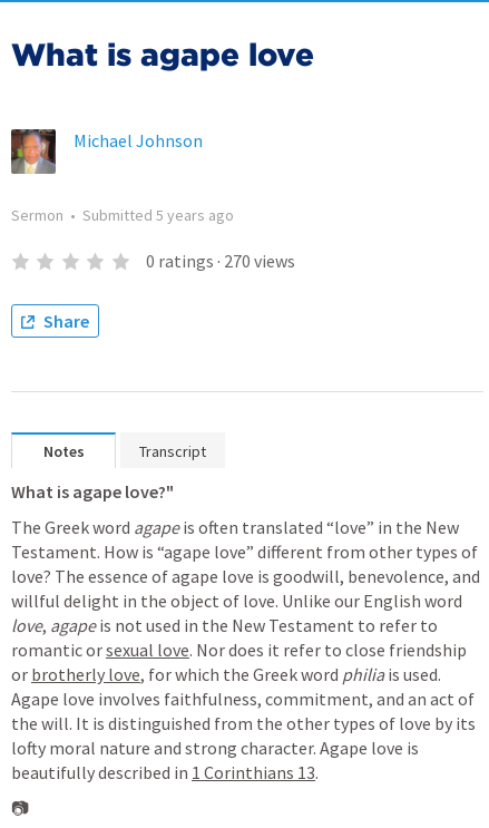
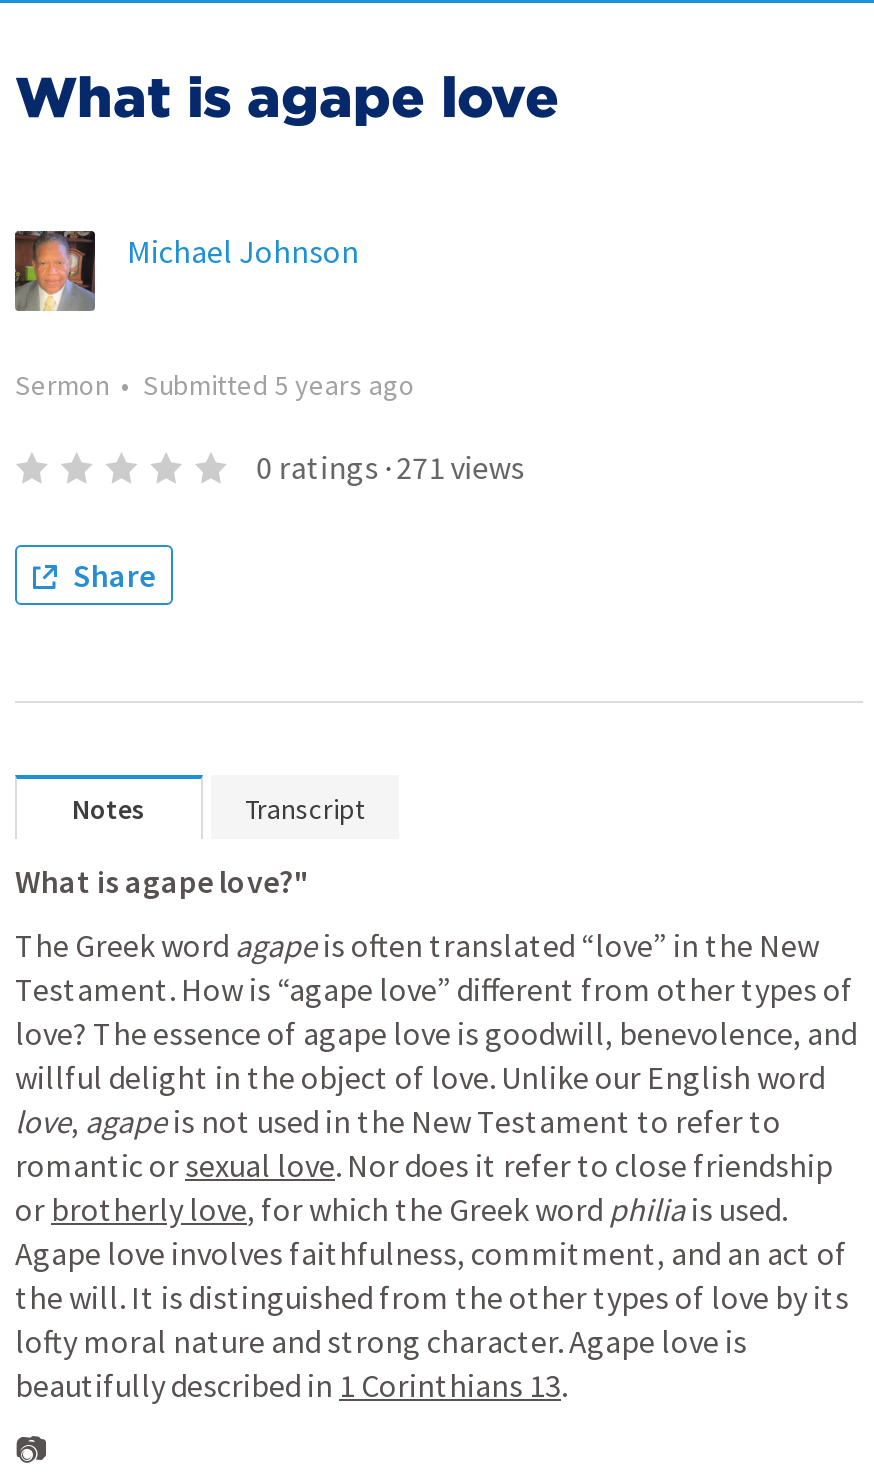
- 0 ratings · 270 views
+ 0 ratings · 271 views
